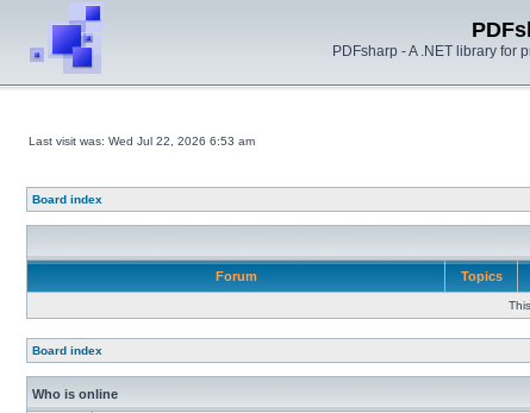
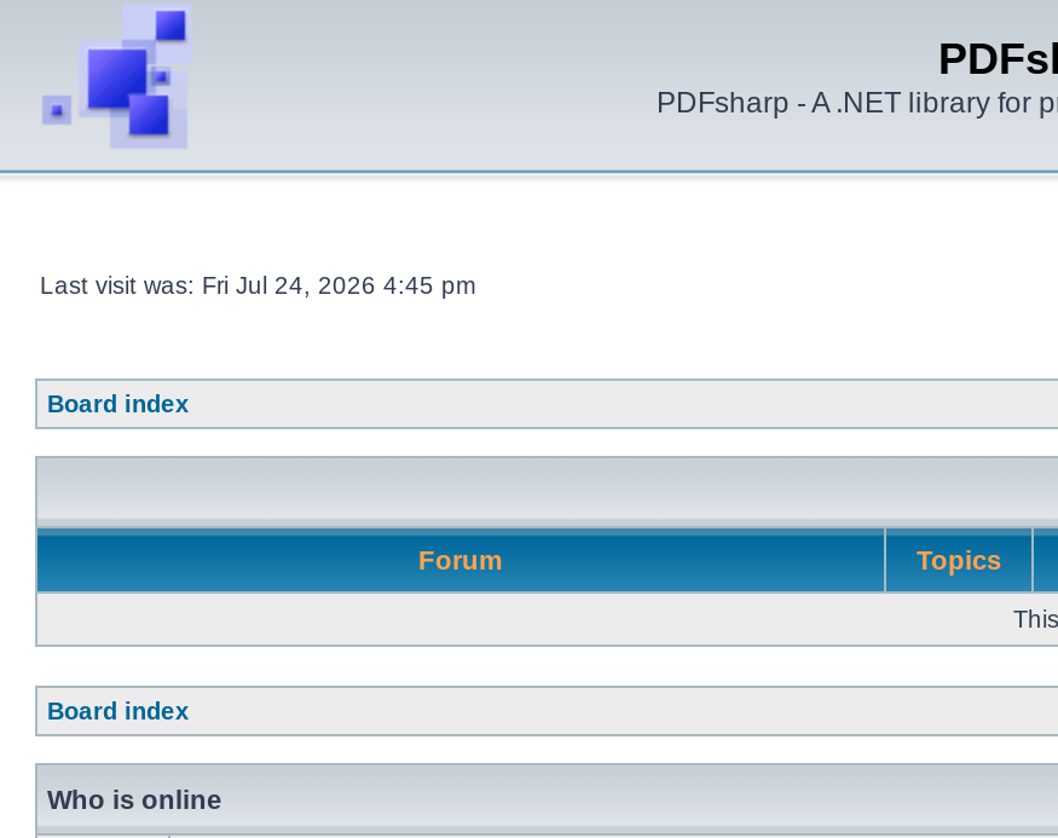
- Last visit was: Wed Jul 22, 2026 6:53 am
+ Last visit was: Fri Jul 24, 2026 4:45 pm
